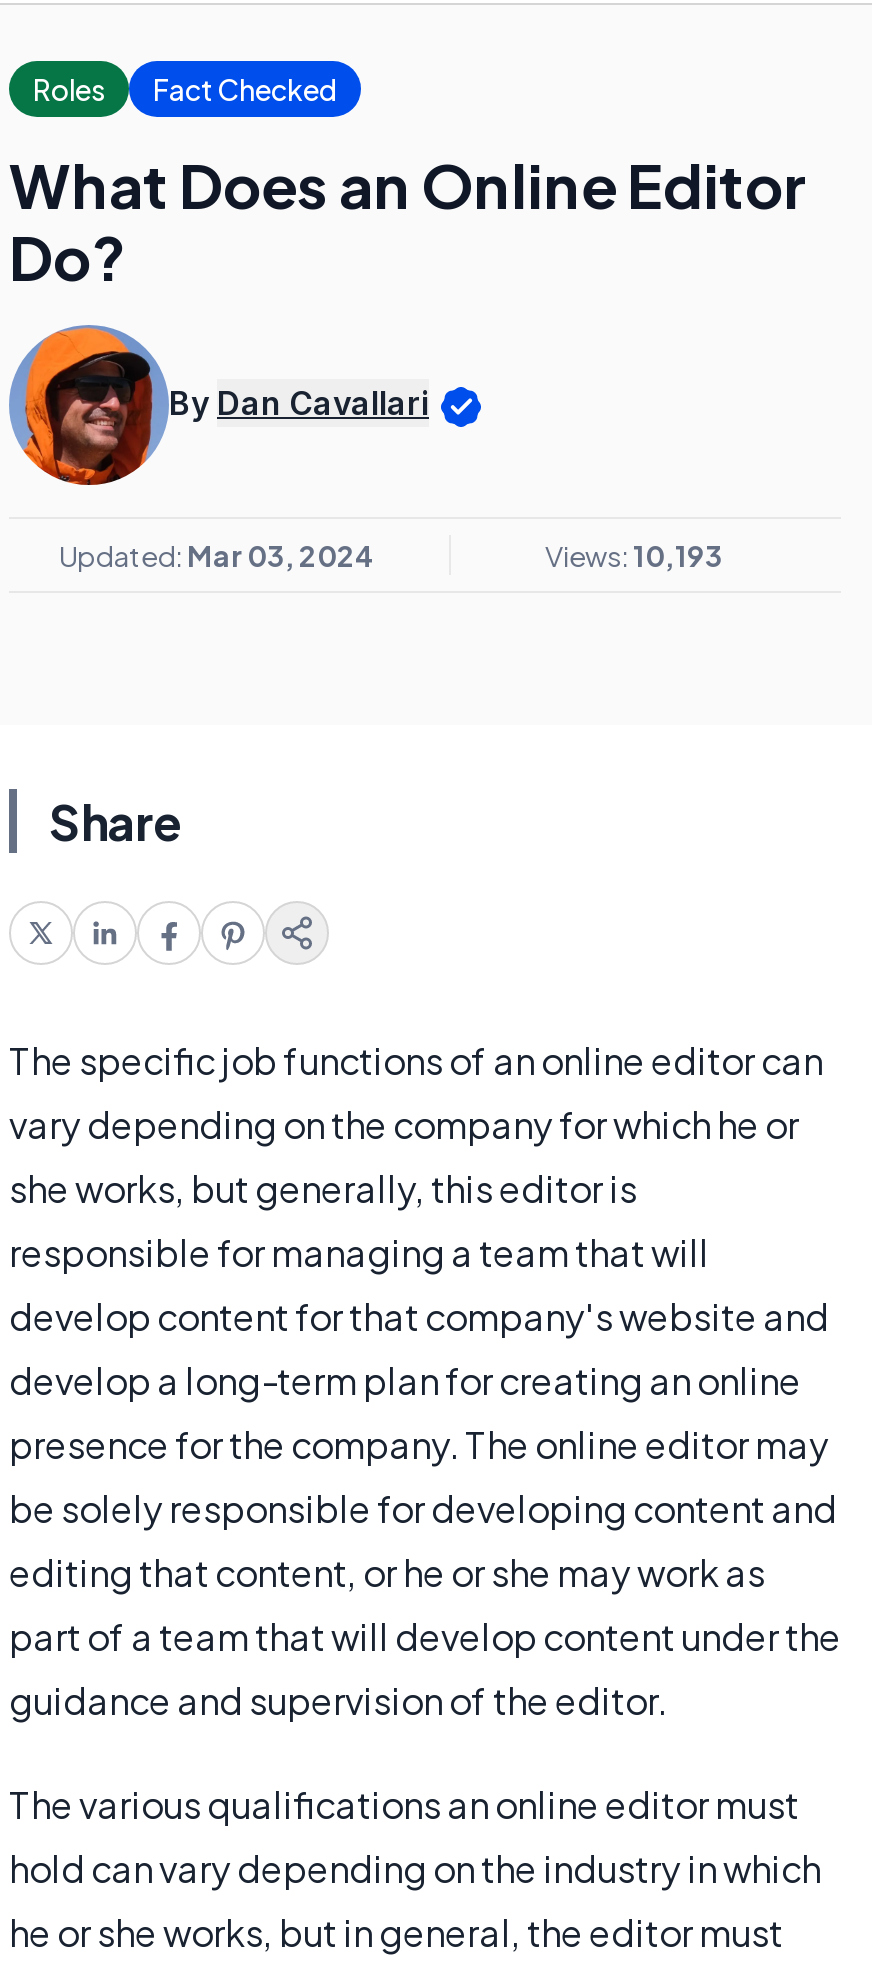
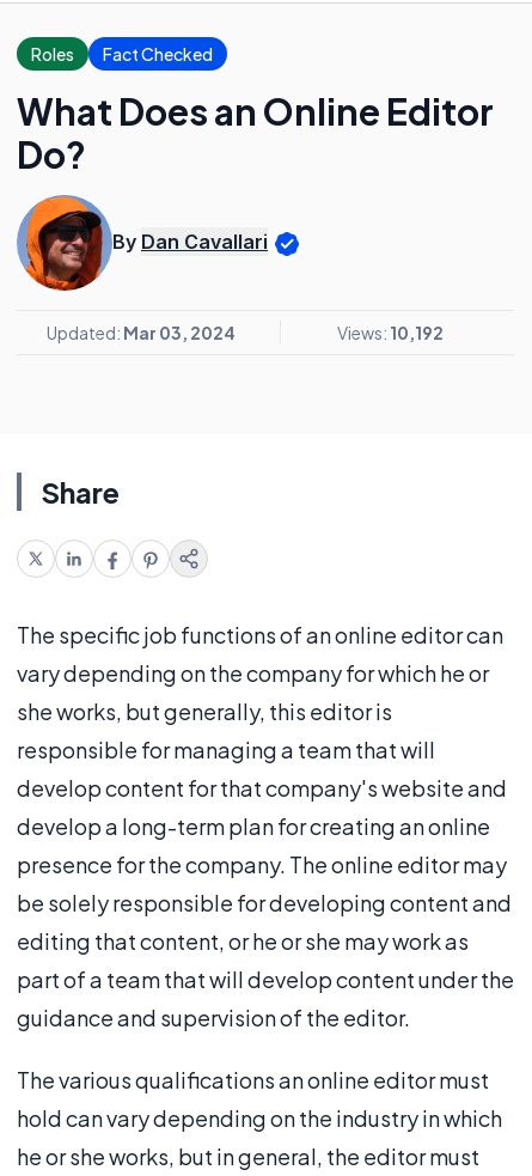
- Views: 10,193
+ Views: 10,192
